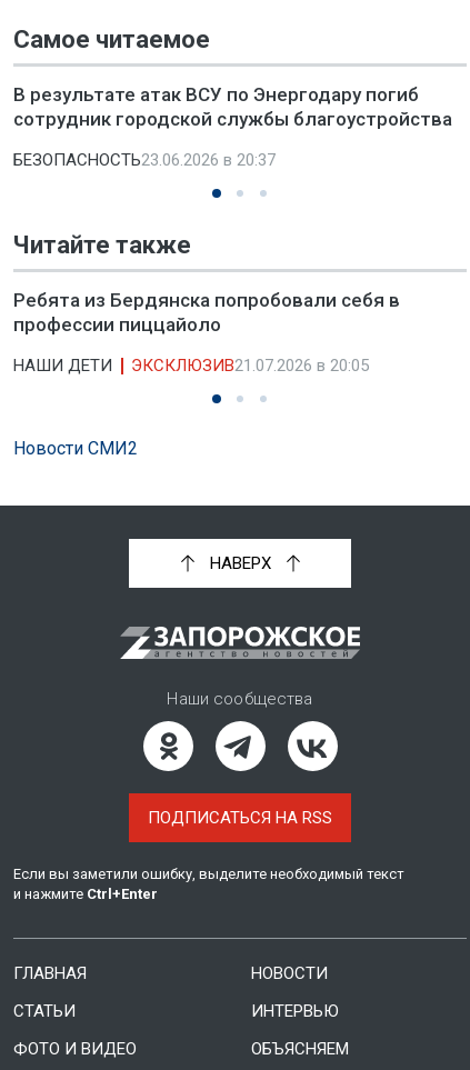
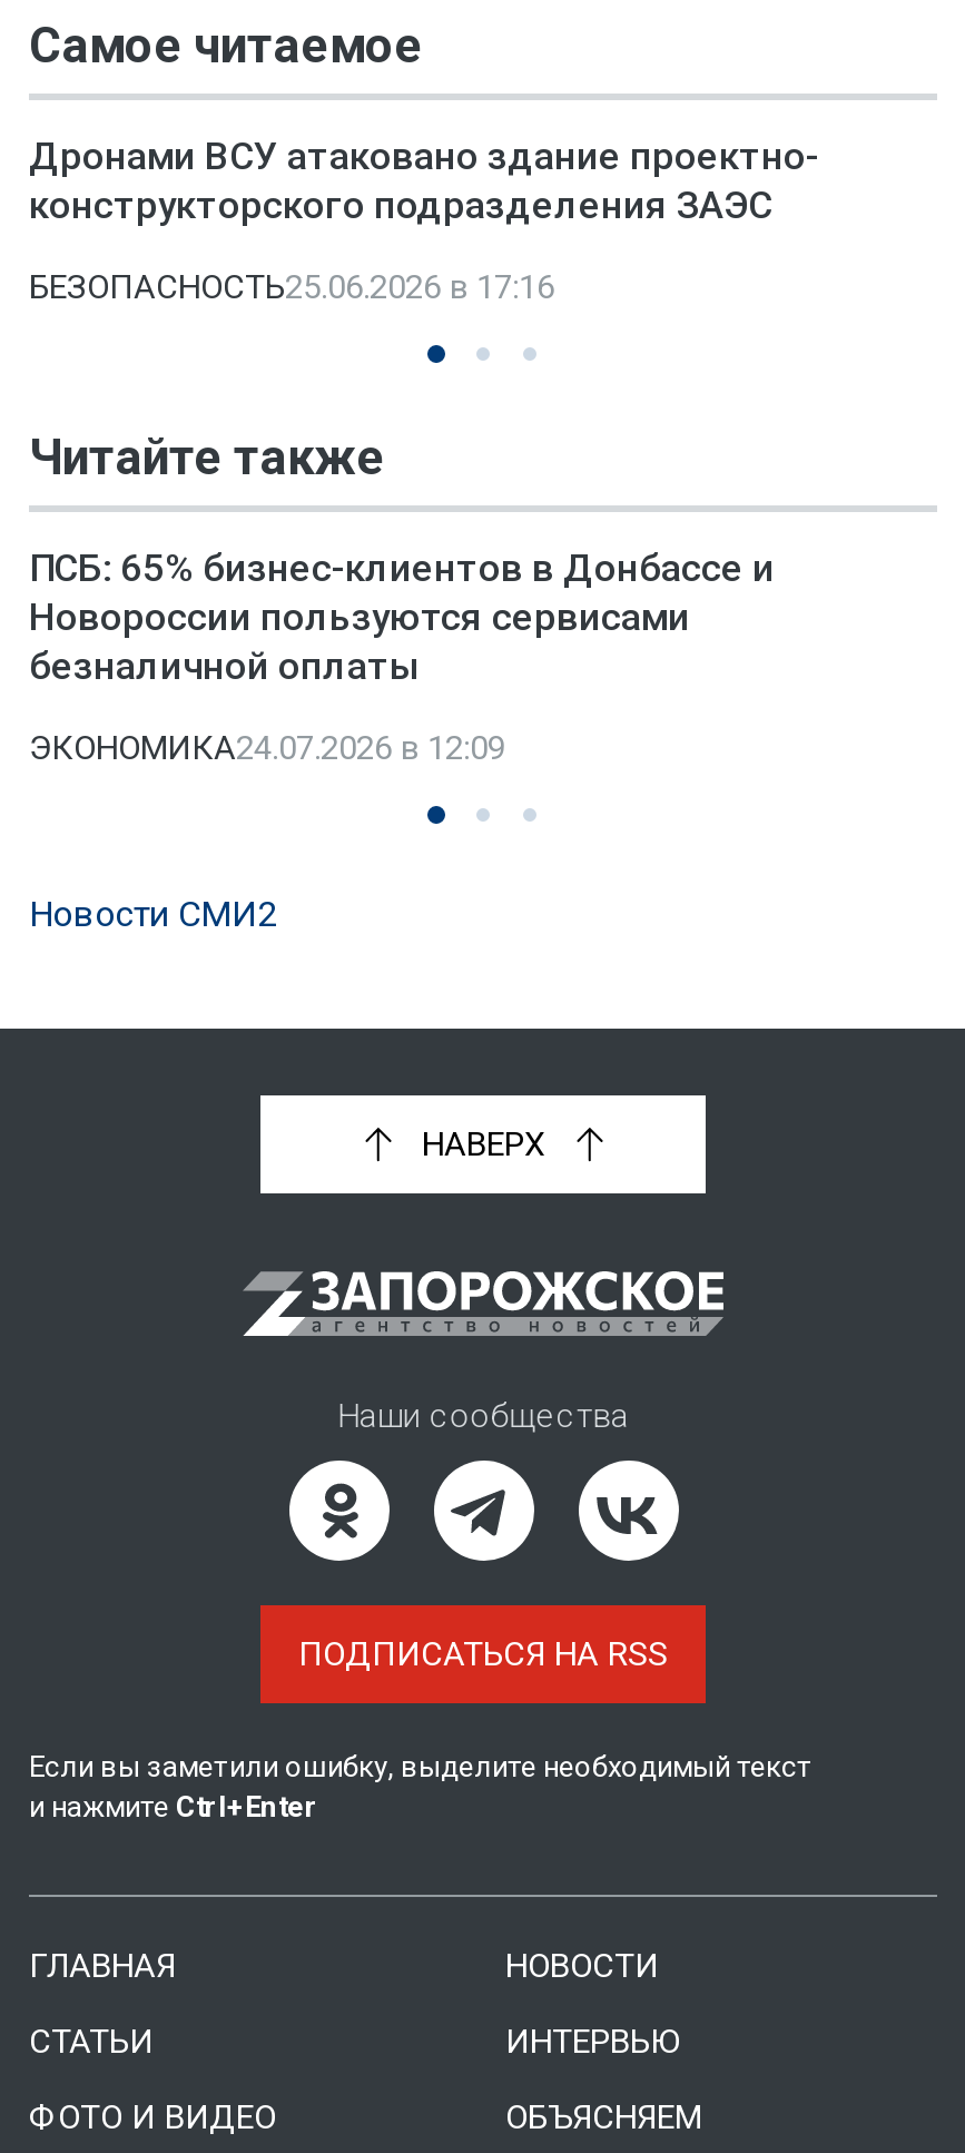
- В результате атак ВСУ по Энергодару погиб
- сотрудник городской службы благоустройства
+ Дронами ВСУ атаковано здание проектно-
+ конструкторского подразделения ЗАЭС

- БЕЗОПАСНОСТЬ23.06.2026 в 20:37
+ БЕЗОПАСНОСТЬ25.06.2026 в 17:16

- Ребята из Бердянска попробовали себя в
- профессии пиццайоло
+ ПСБ: 65% бизнес-клиентов в Донбассе и
+ Новороссии пользуются сервисами
+ безналичной оплаты

- НАШИ ДЕТИ
- ЭКСКЛЮЗИВ21.07.2026 в 20:05
+ ЭКОНОМИКА24.07.2026 в 12:09
